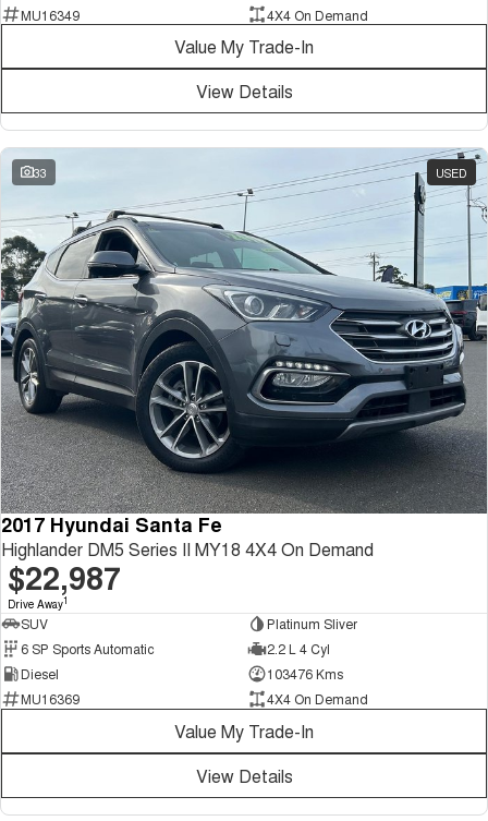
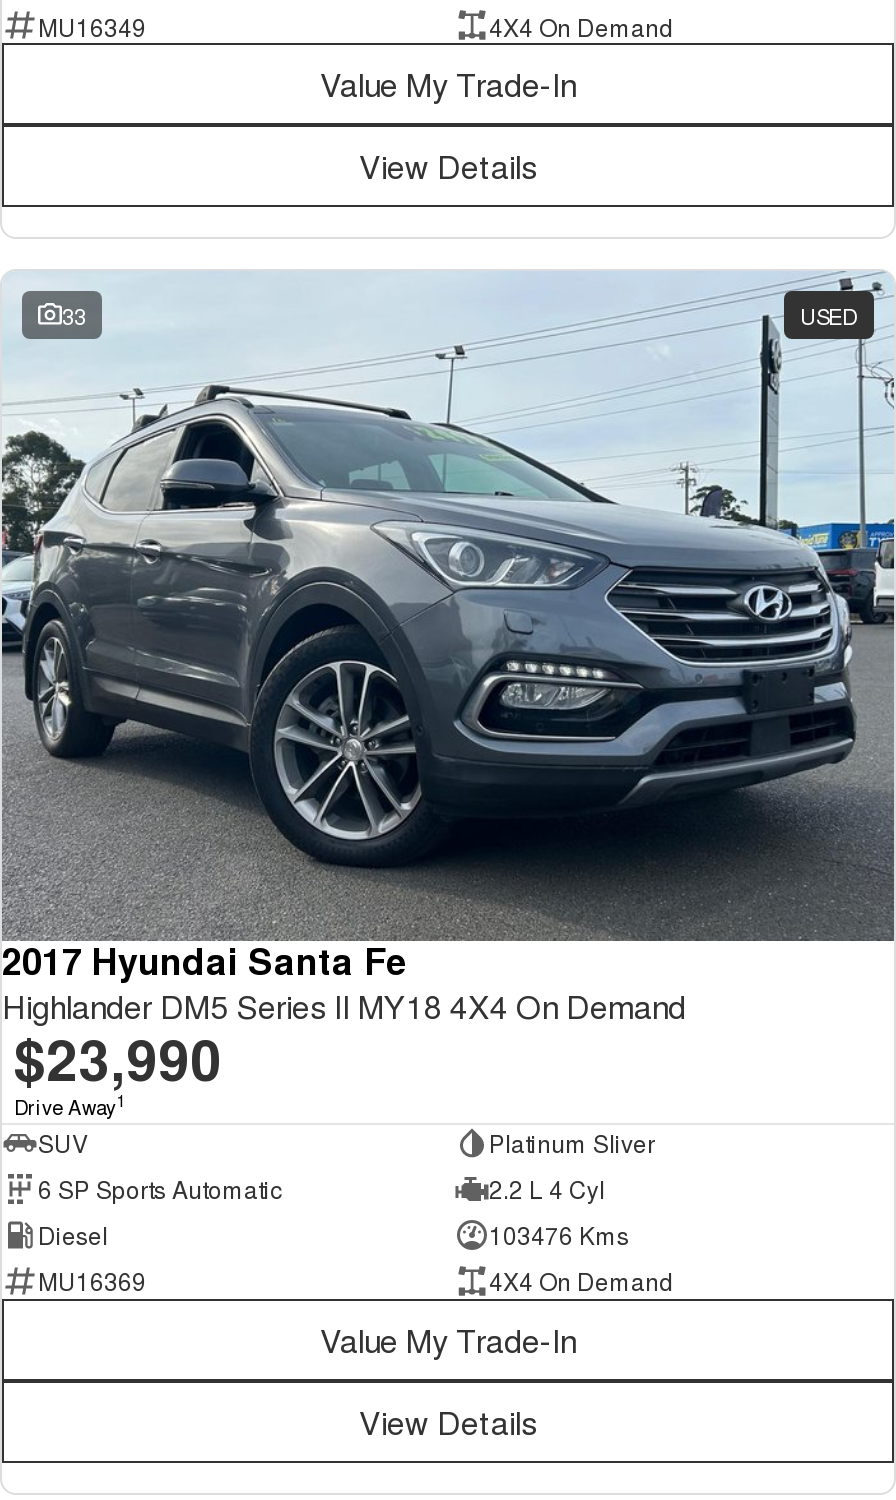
- $22,987
+ $23,990
